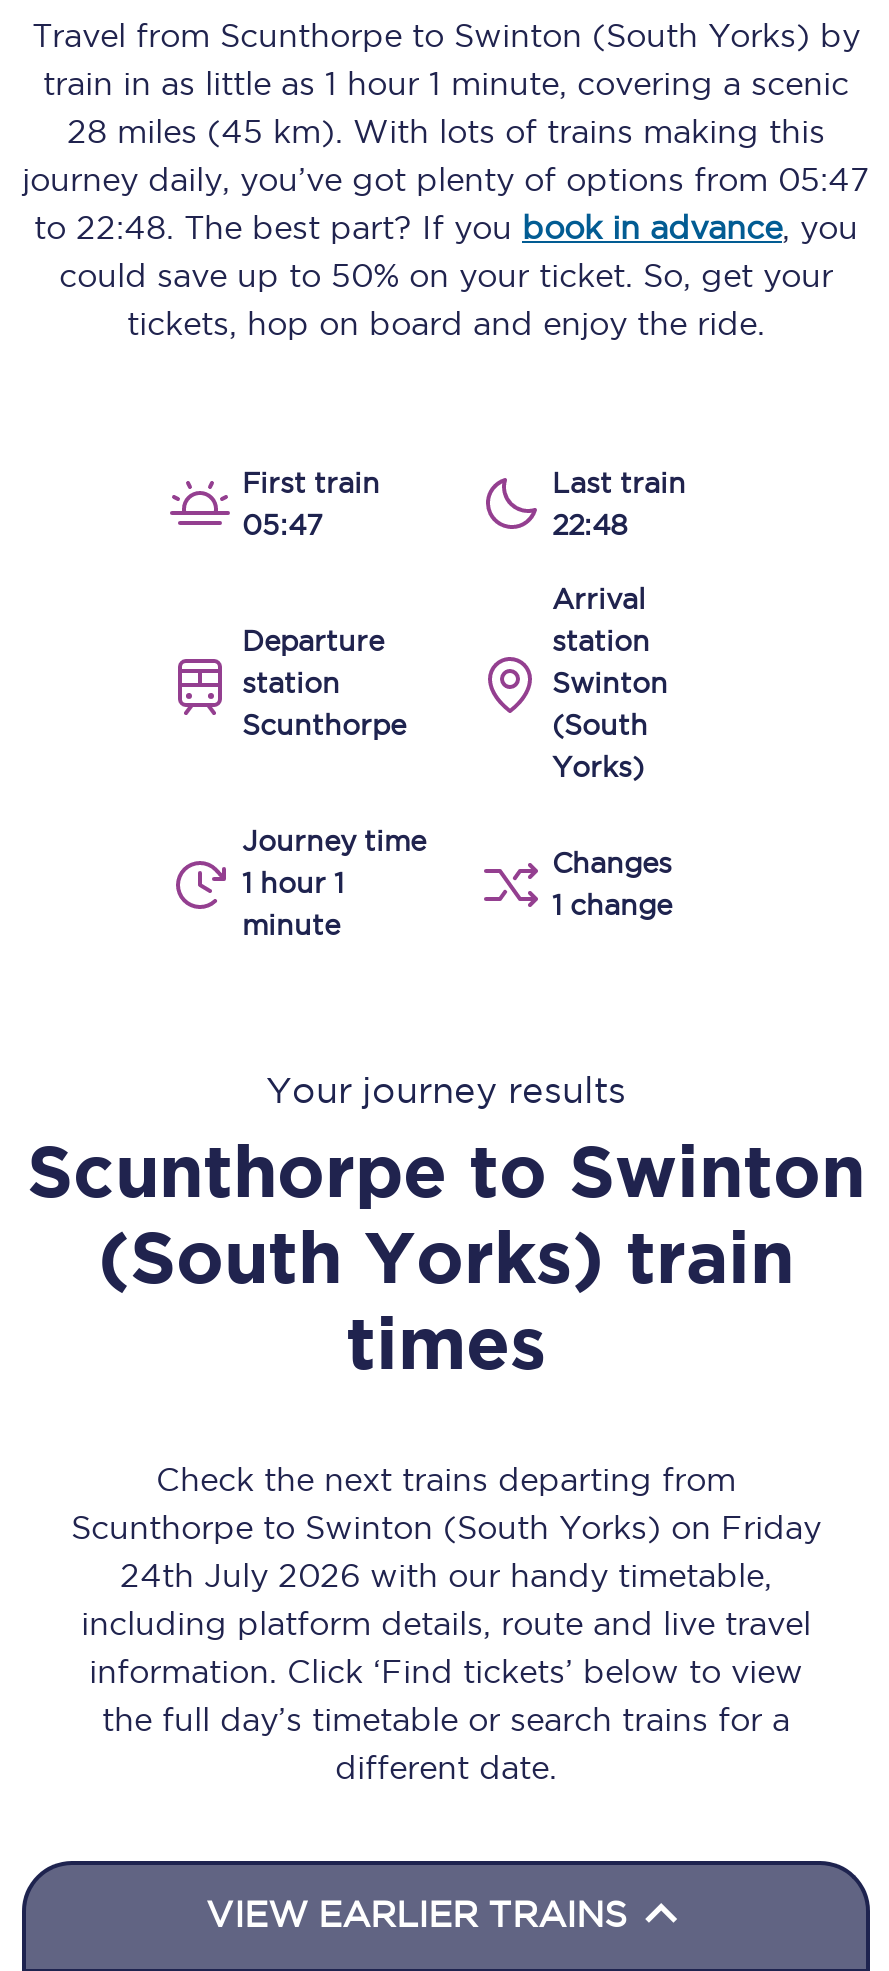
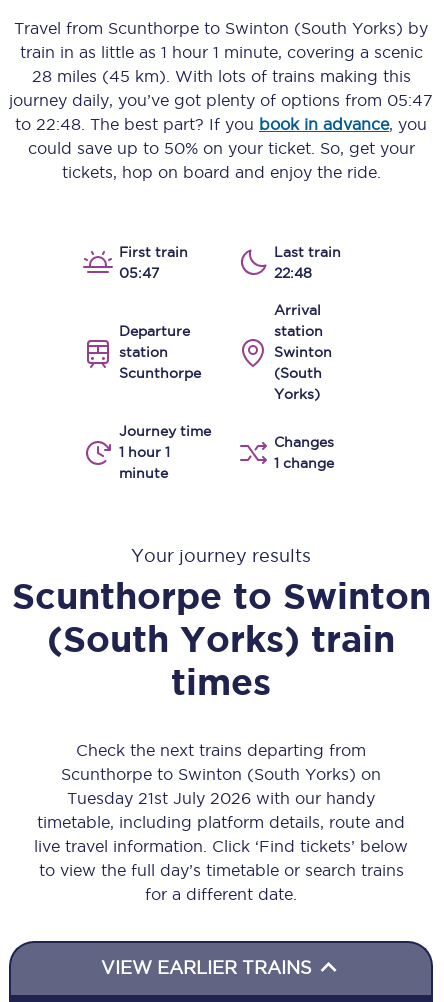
- Scunthorpe to Swinton (South Yorks) on Friday
- 24th July 2026 with our handy timetable,
- including platform details, route and live travel
- information. Click ‘Find tickets’ below to view
- the full day’s timetable or search trains for a
- different date.
+ Scunthorpe to Swinton (South Yorks) on
+ Tuesday 21st July 2026 with our handy
+ timetable, including platform details, route and
+ live travel information. Click ‘Find tickets’ below
+ to view the full day’s timetable or search trains
+ for a different date.
